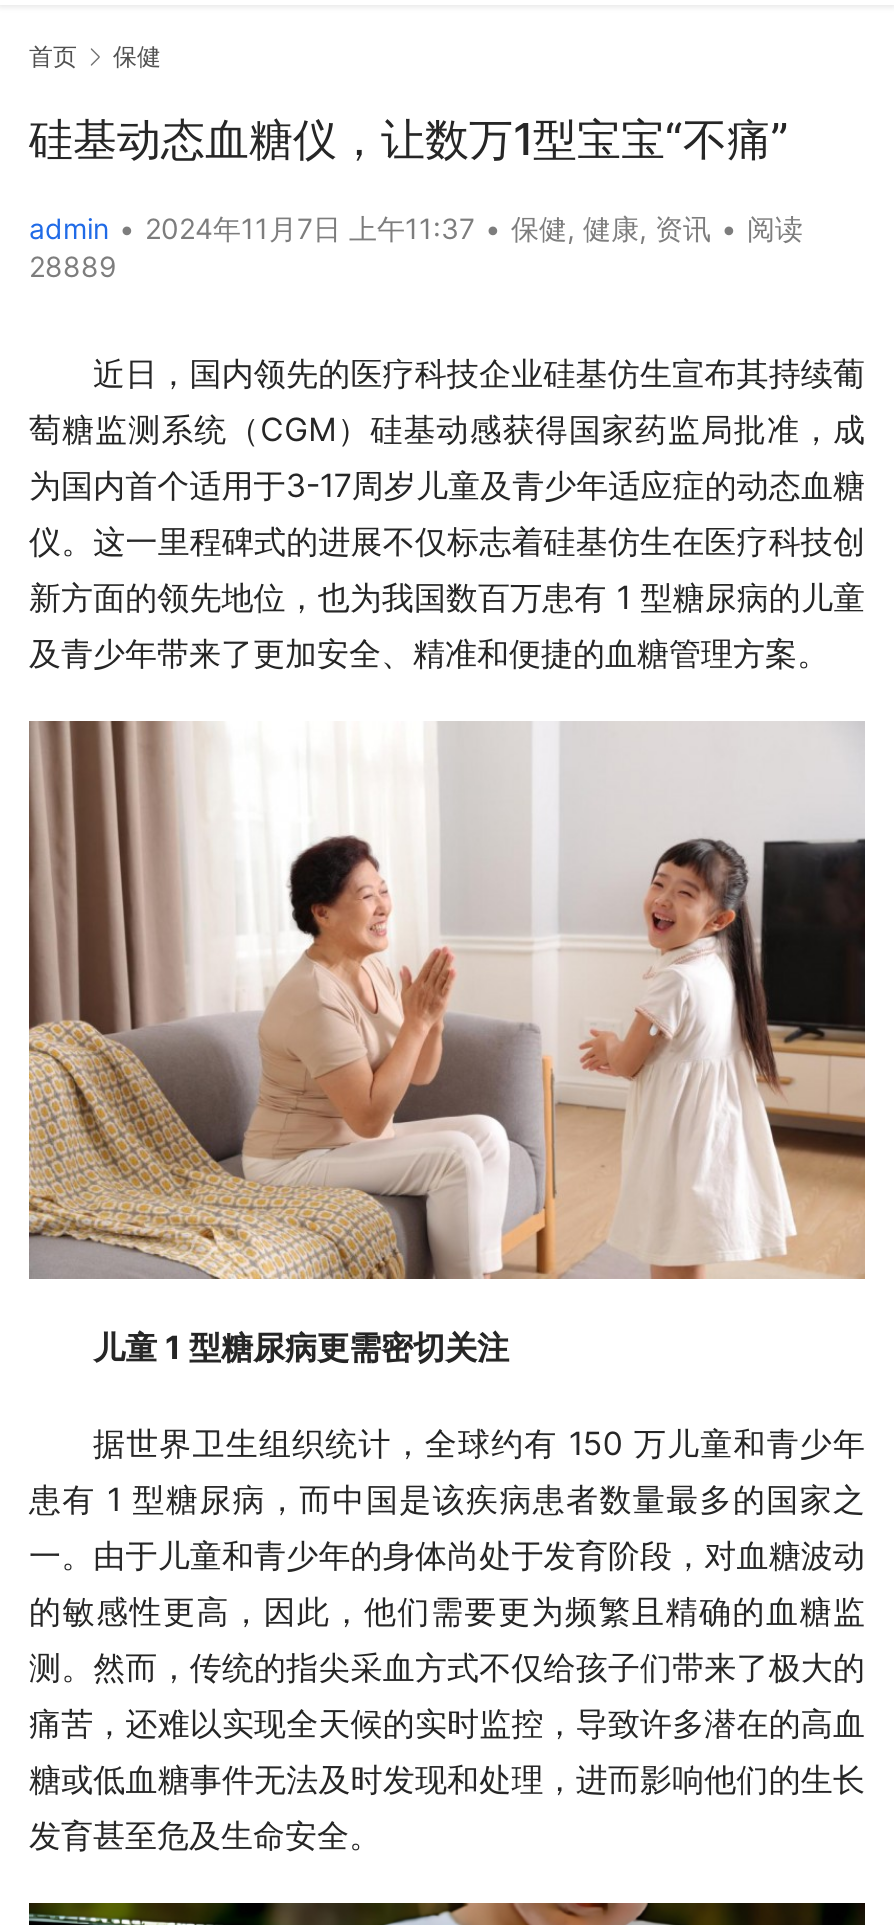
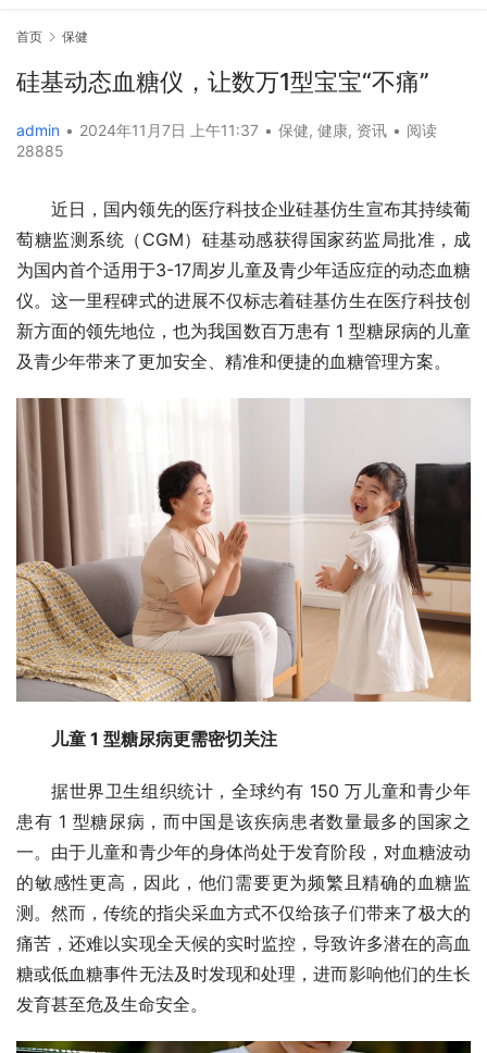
- 28889
+ 28885
